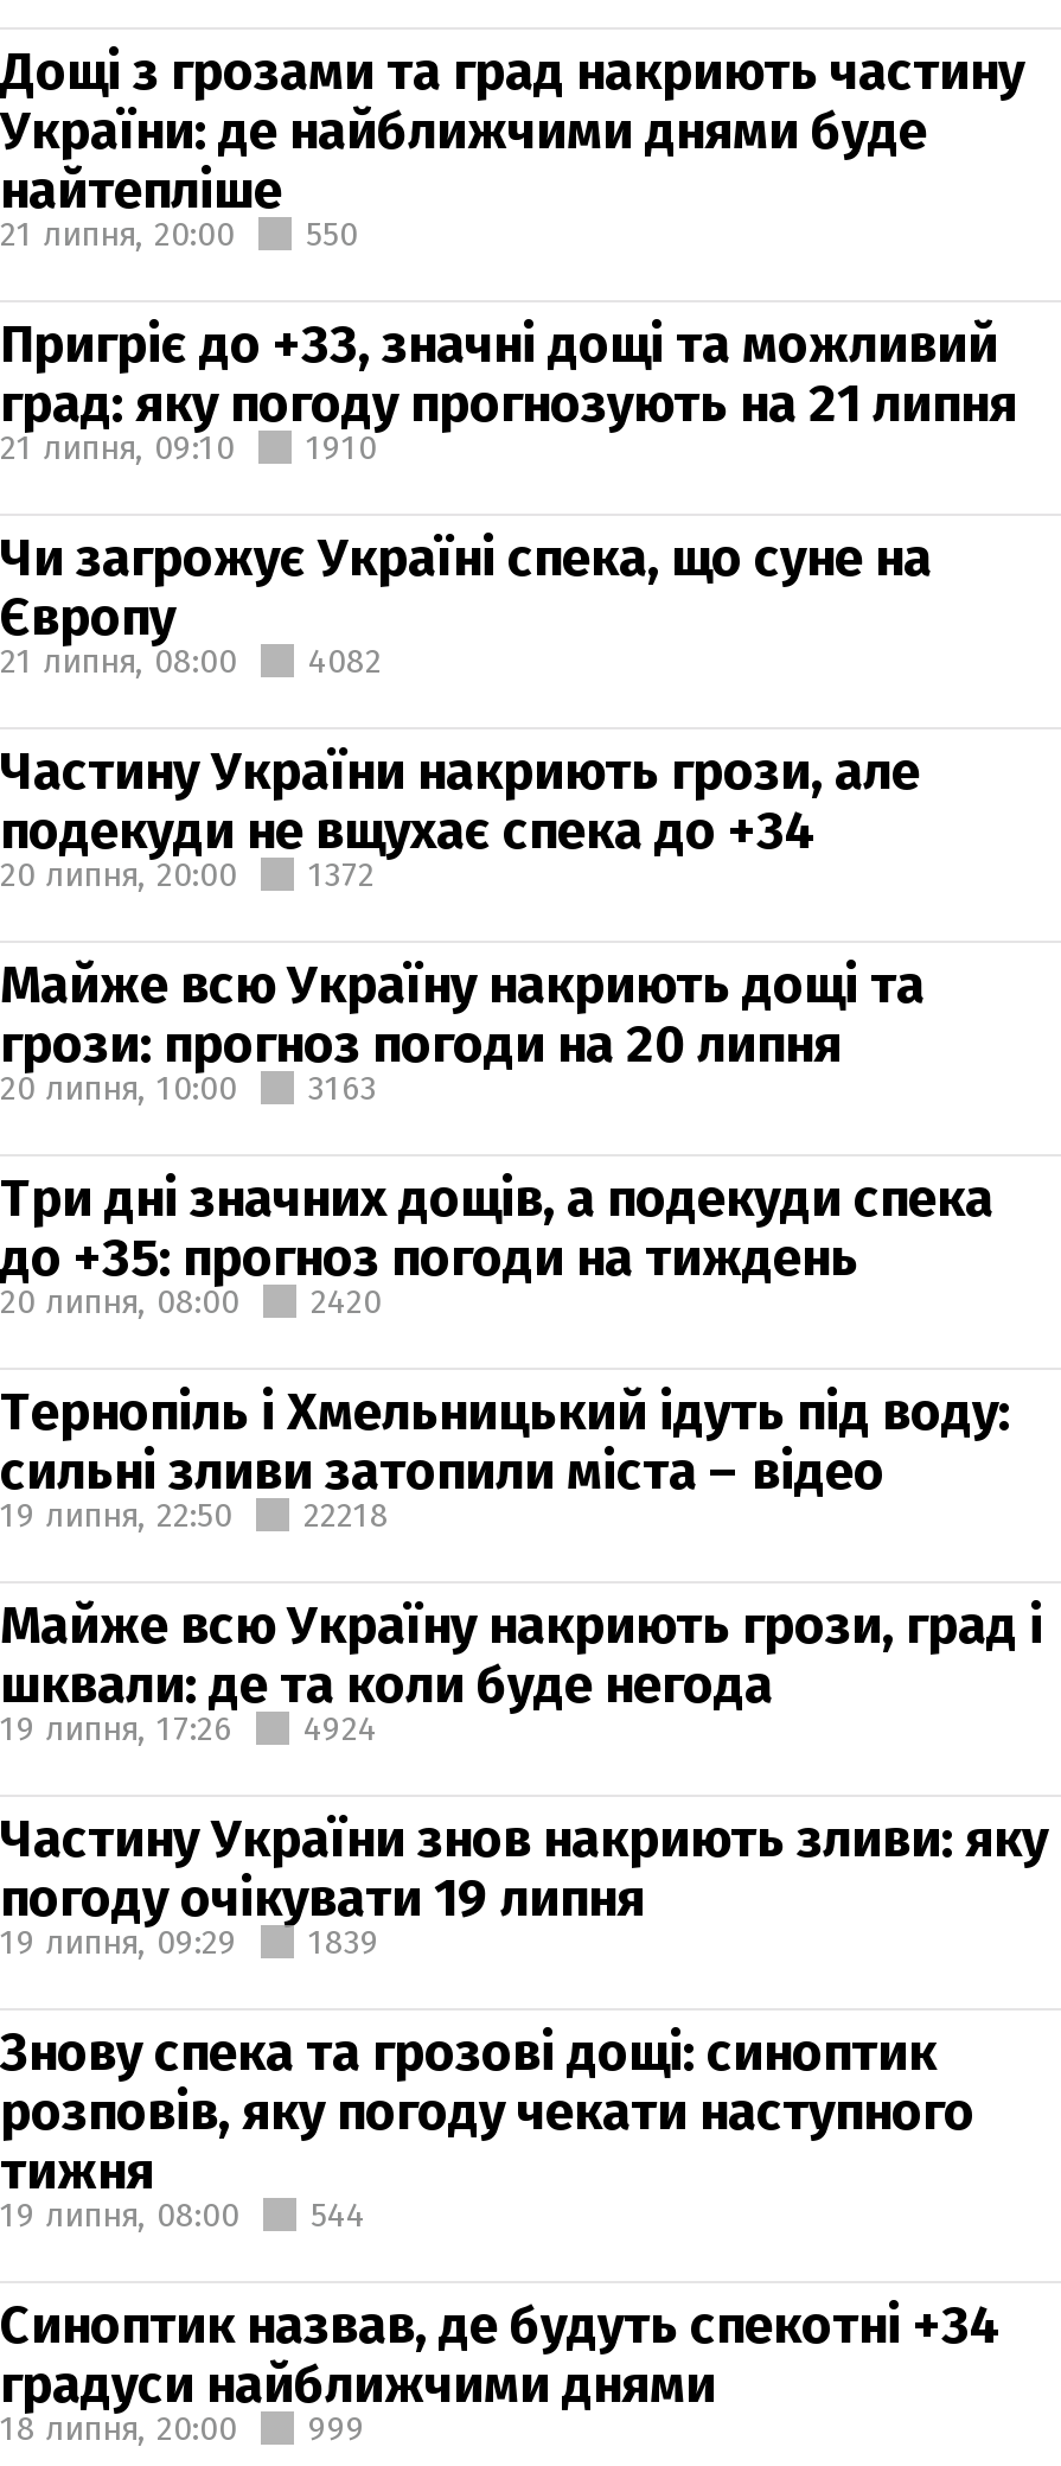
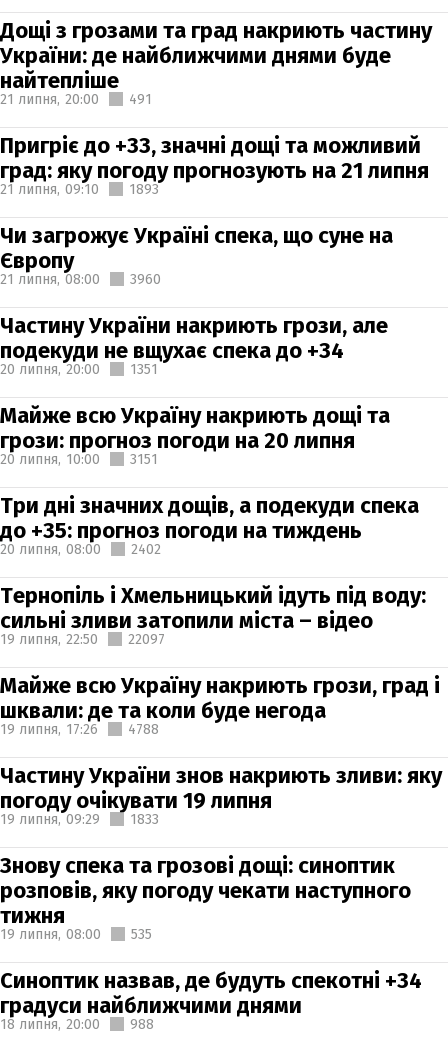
- 21 липня, 20:00 550
+ 21 липня, 20:00 491

- 1910
+ 1893

- 21 липня, 08:00 4082
+ 21 липня, 08:00 3960

- 20 липня, 20:00 1372
+ 20 липня, 20:00 1351

- 20 липня, 10:00 3163
+ 20 липня, 10:00 3151

- 20 липня, 08:00 2420
+ 20 липня, 08:00 2402

- 19 липня, 22:50 22218
+ 19 липня, 22:50 22097

- 19 липня, 17:26 4924
+ 19 липня, 17:26 4788

- 19 липня, 09:29 1839
+ 19 липня, 09:29 1833

- 19 липня, 08:00 544
+ 19 липня, 08:00 535

- 18 липня, 20:00 999
+ 18 липня, 20:00 988
